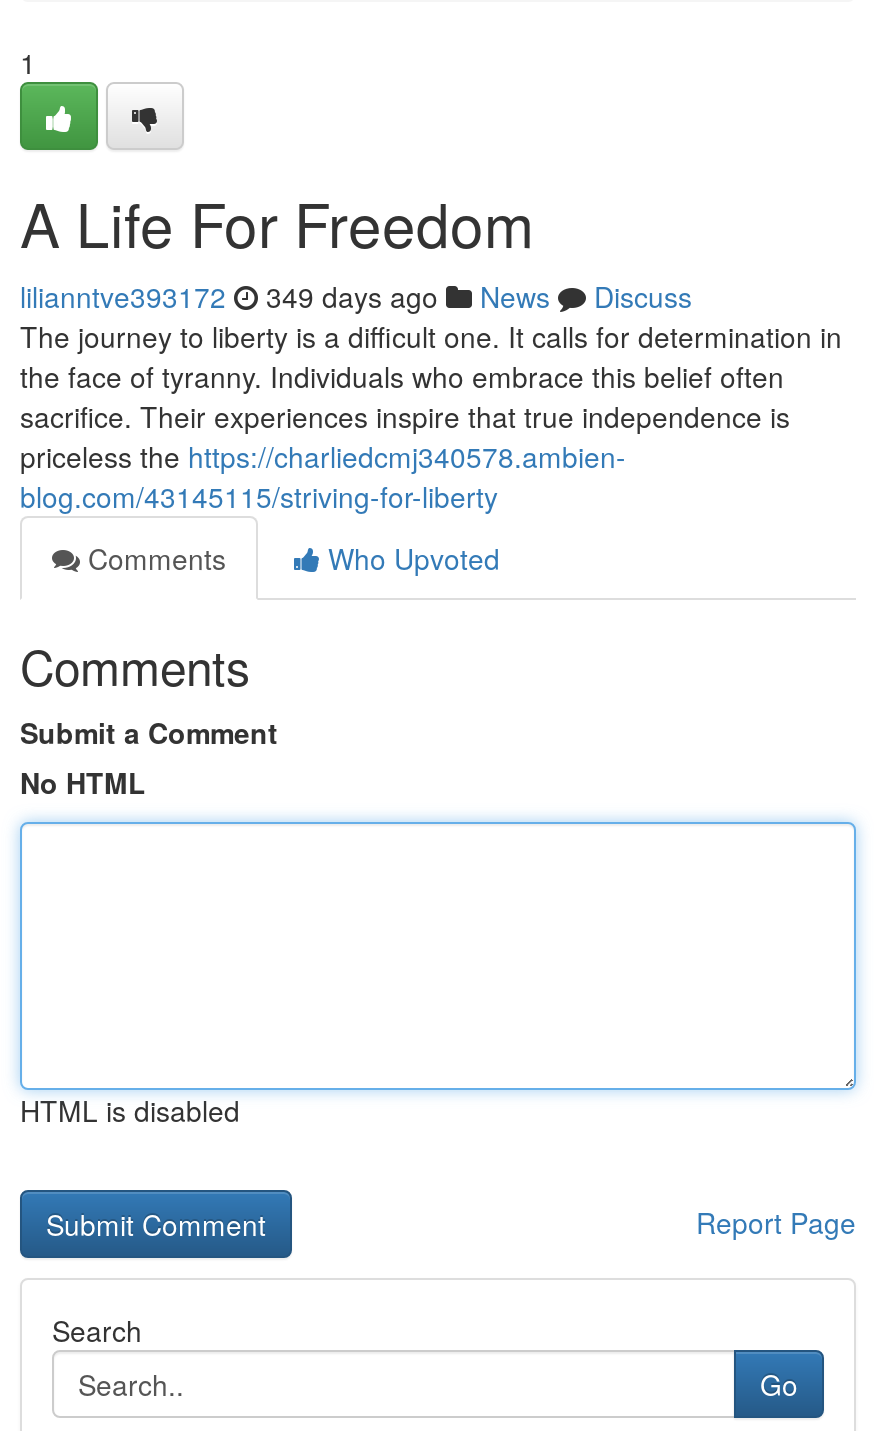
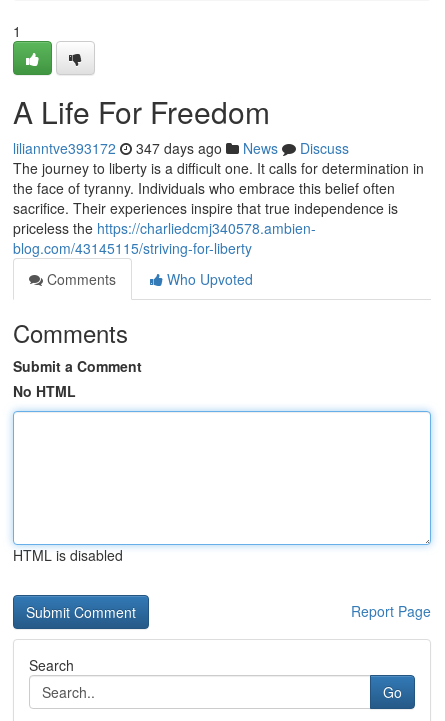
- lilianntve393172 349 days ago News Discuss
+ lilianntve393172 347 days ago News Discuss
